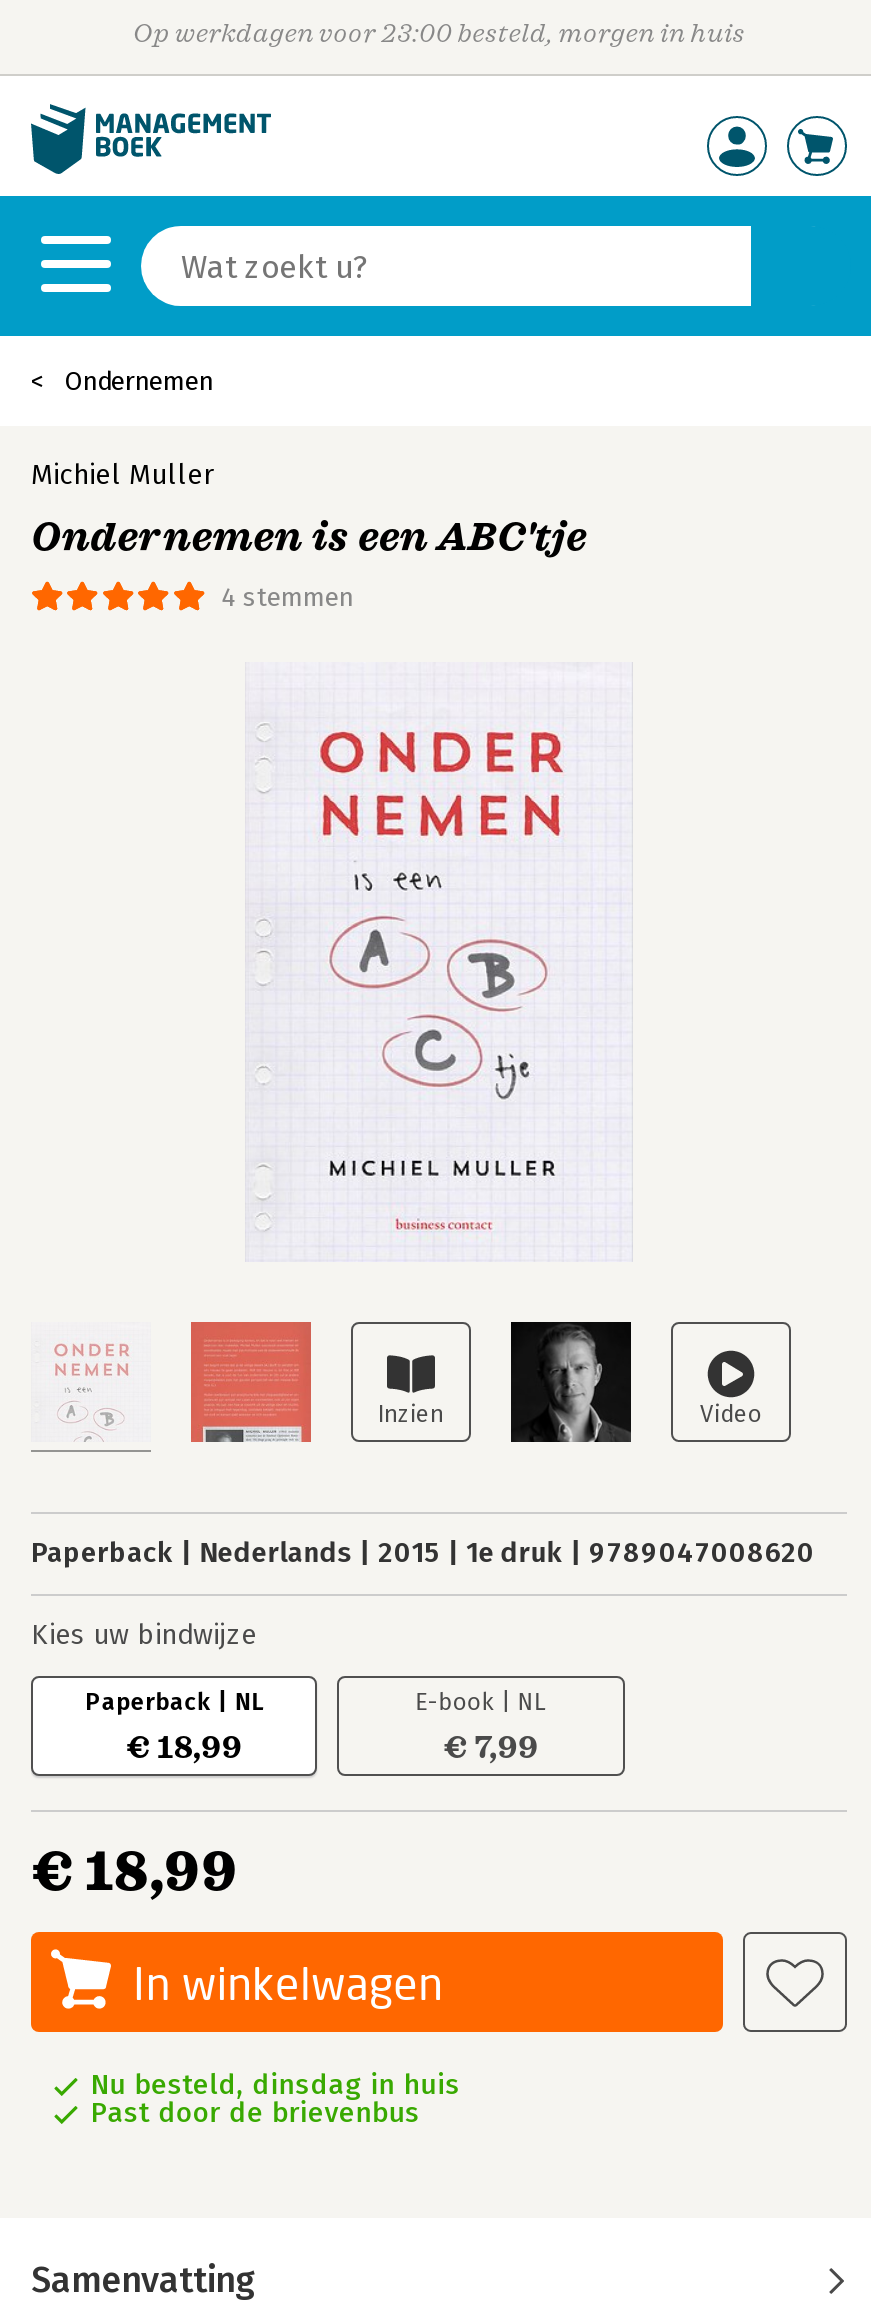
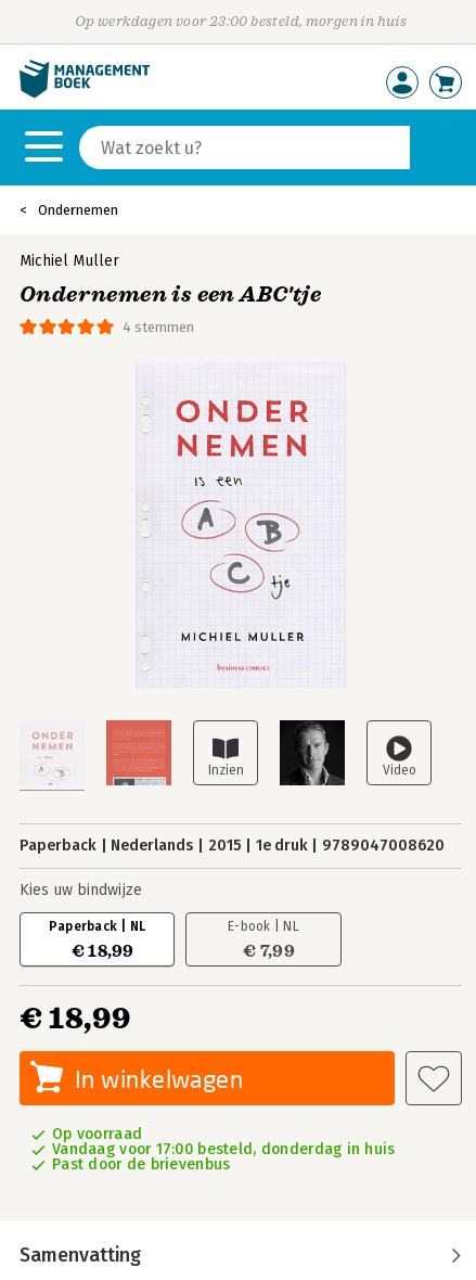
- Nu besteld, dinsdag in huis
+ Op voorraad
+ Vandaag voor 17:00 besteld, donderdag in huis
